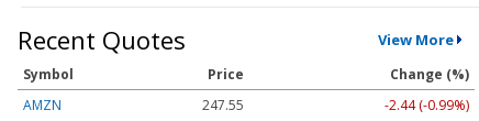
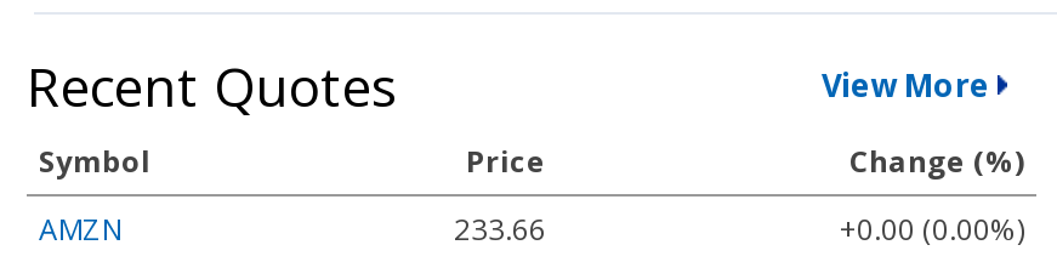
- 247.55
+ 233.66

- -2.44 (-0.99%)
+ +0.00 (0.00%)
